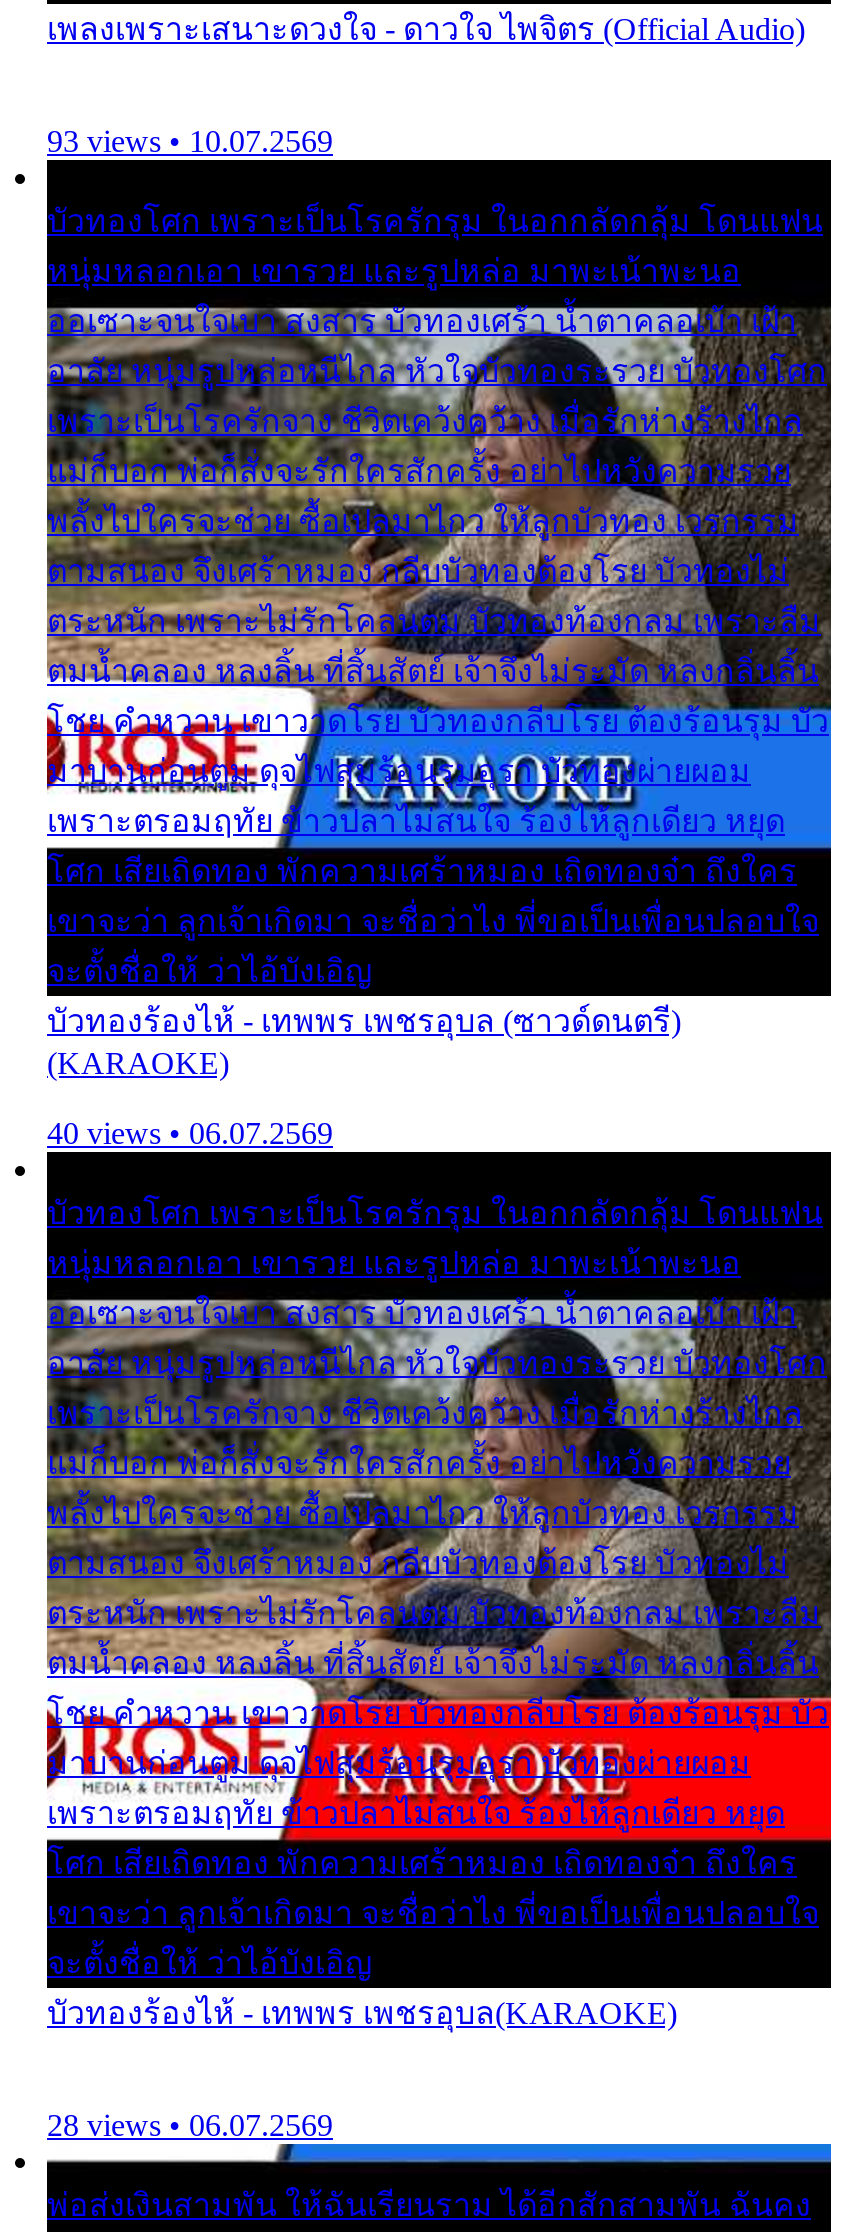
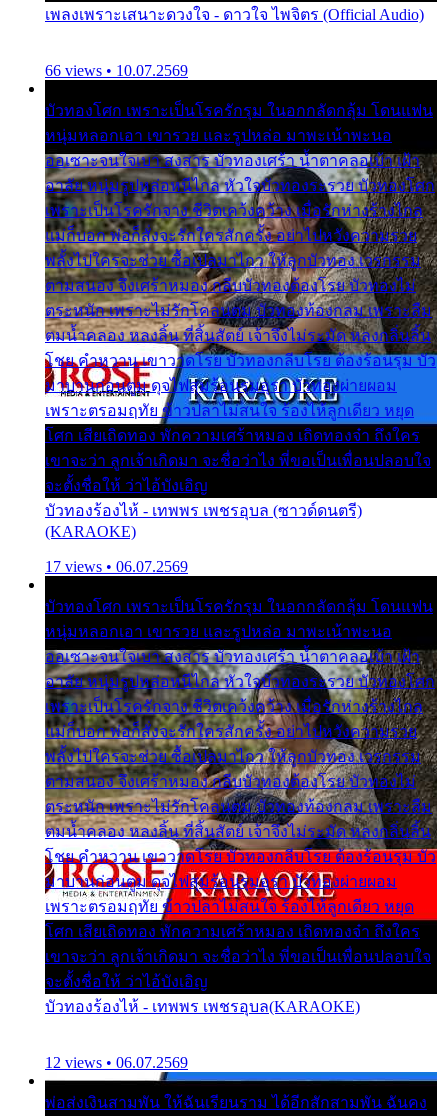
- 93 views • 10.07.2569
+ 66 views • 10.07.2569

- 40 views • 06.07.2569
+ 17 views • 06.07.2569

- 28 views • 06.07.2569
+ 12 views • 06.07.2569
